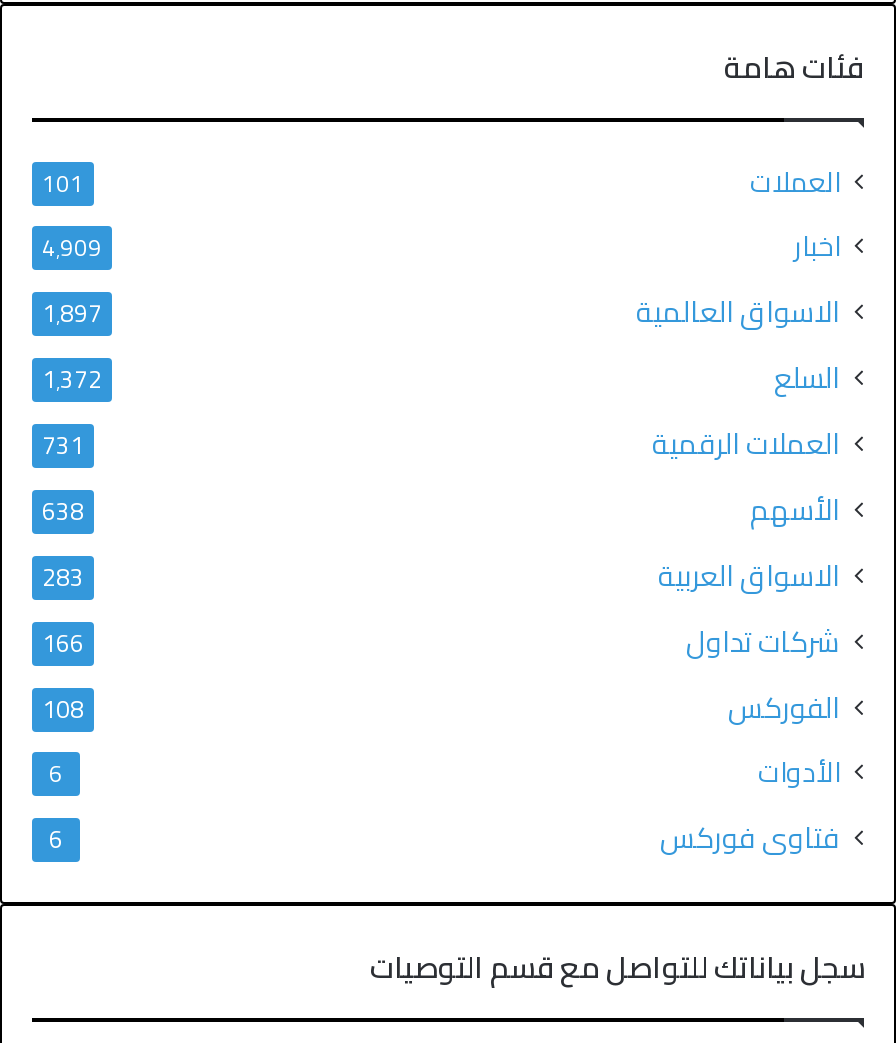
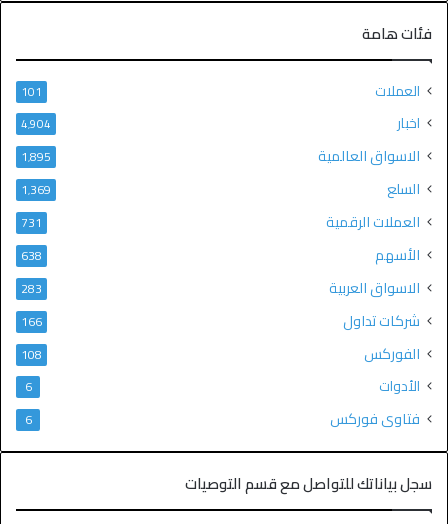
- 4٬909
+ 4٬904

- 1٬897
+ 1٬895

- 1٬372
+ 1٬369
